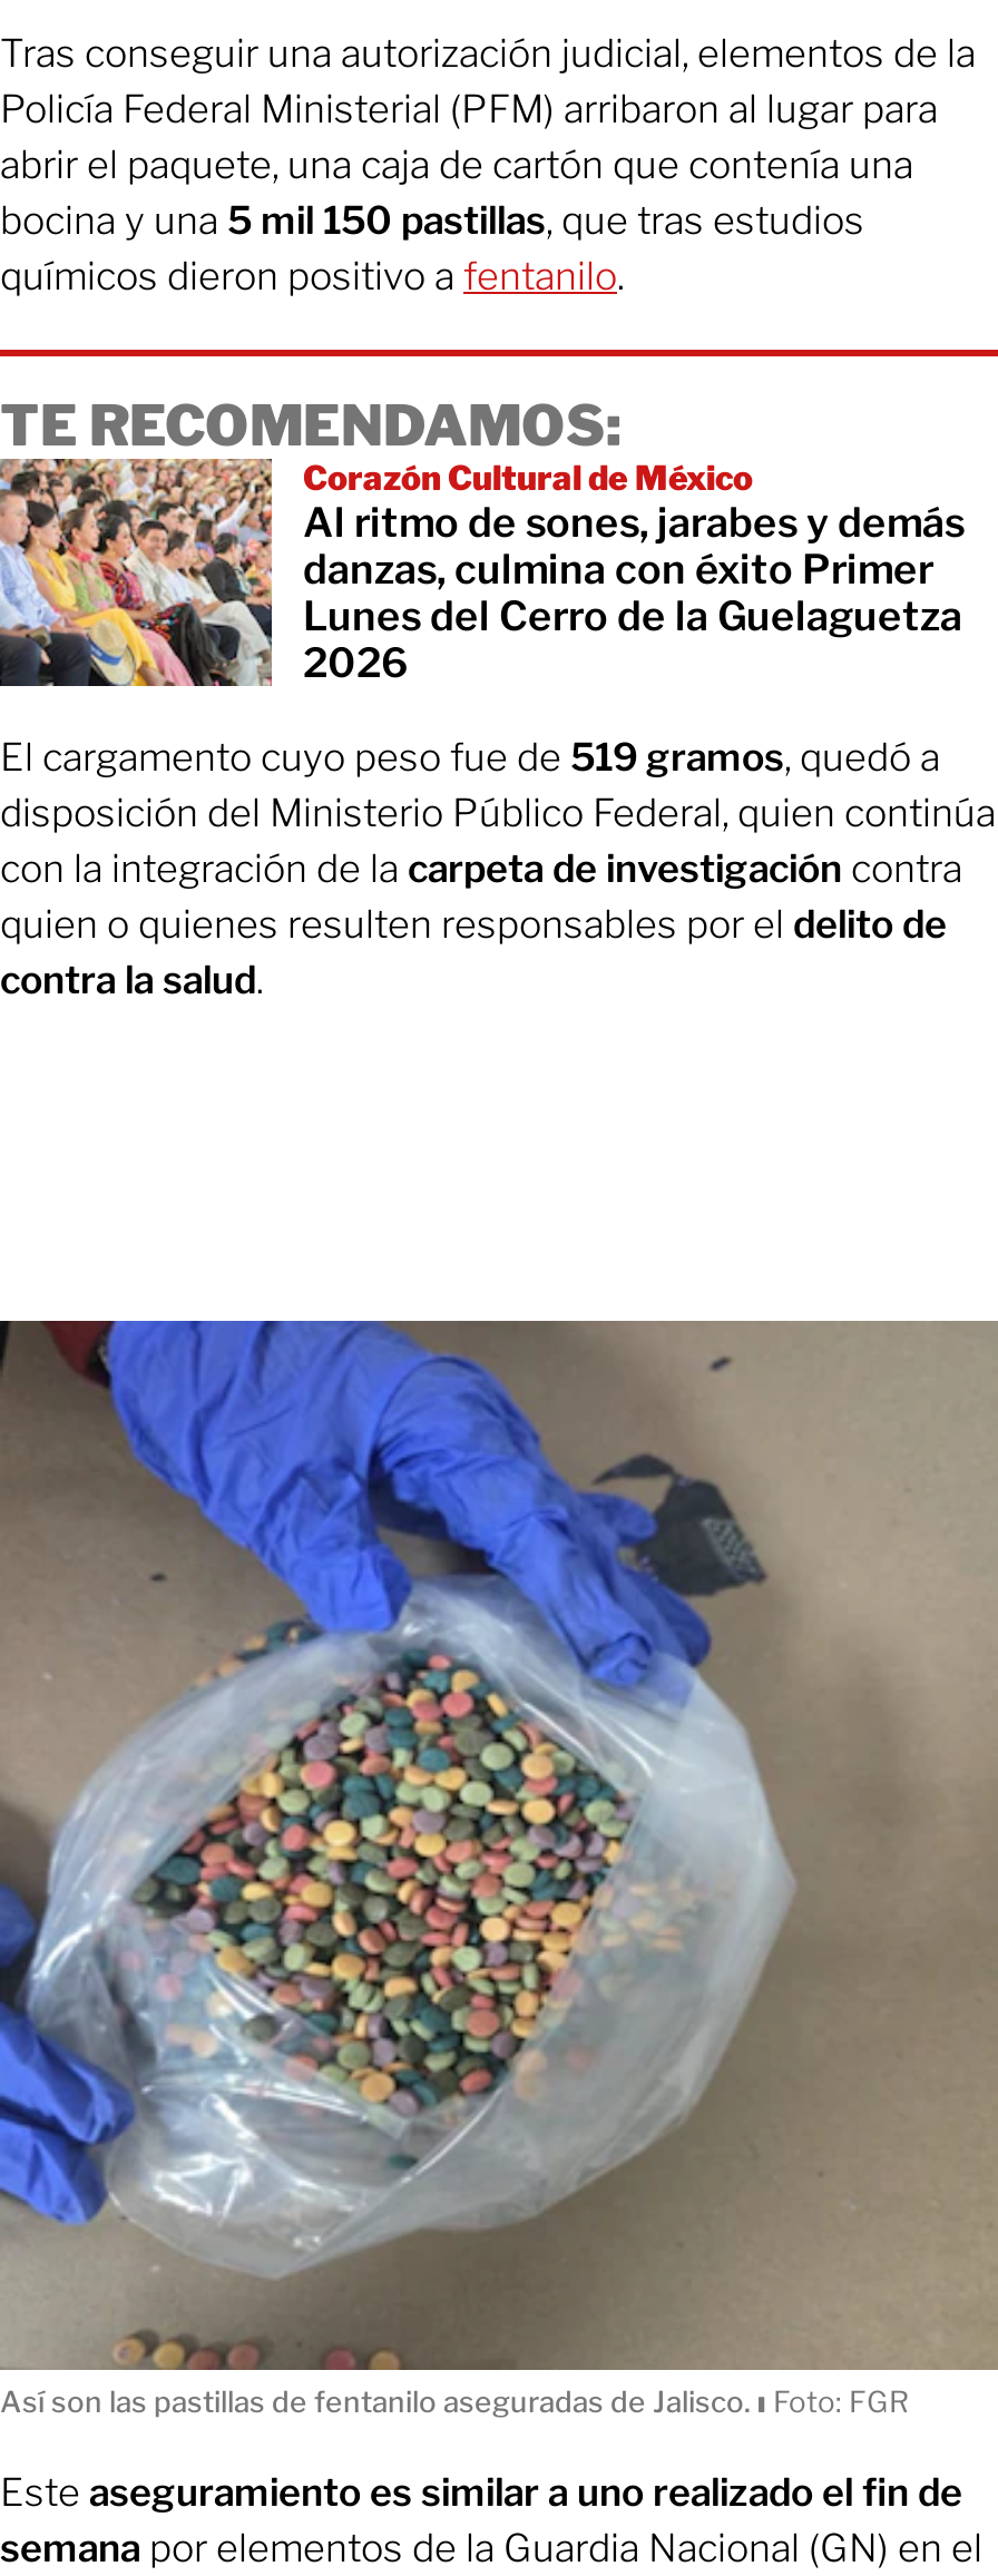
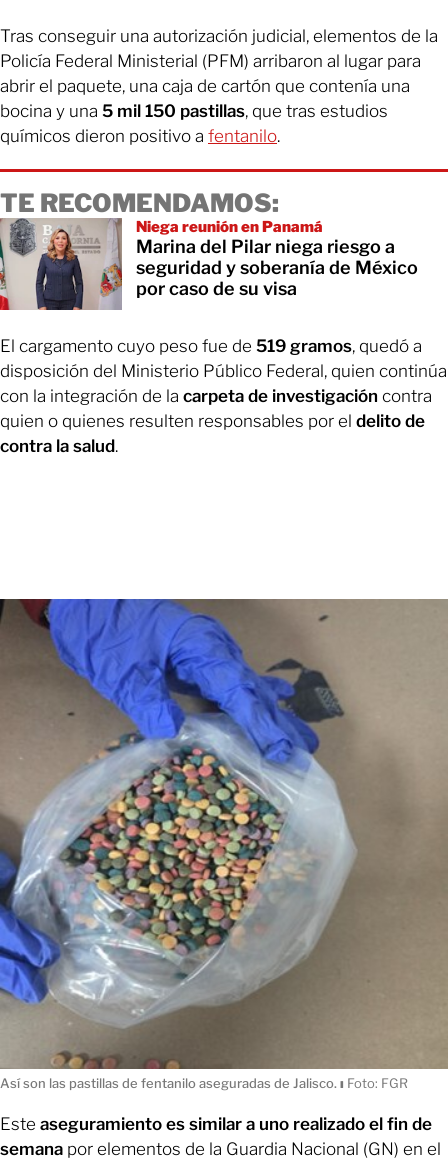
- [image]
- Corazón Cultural de México
- Al ritmo de sones, jarabes y demás
- danzas, culmina con éxito Primer
- Lunes del Cerro de la Guelaguetza
- 2026
+ [image]
+ Niega reunión en Panamá
+ Marina del Pilar niega riesgo a
+ seguridad y soberanía de México
+ por caso de su visa
